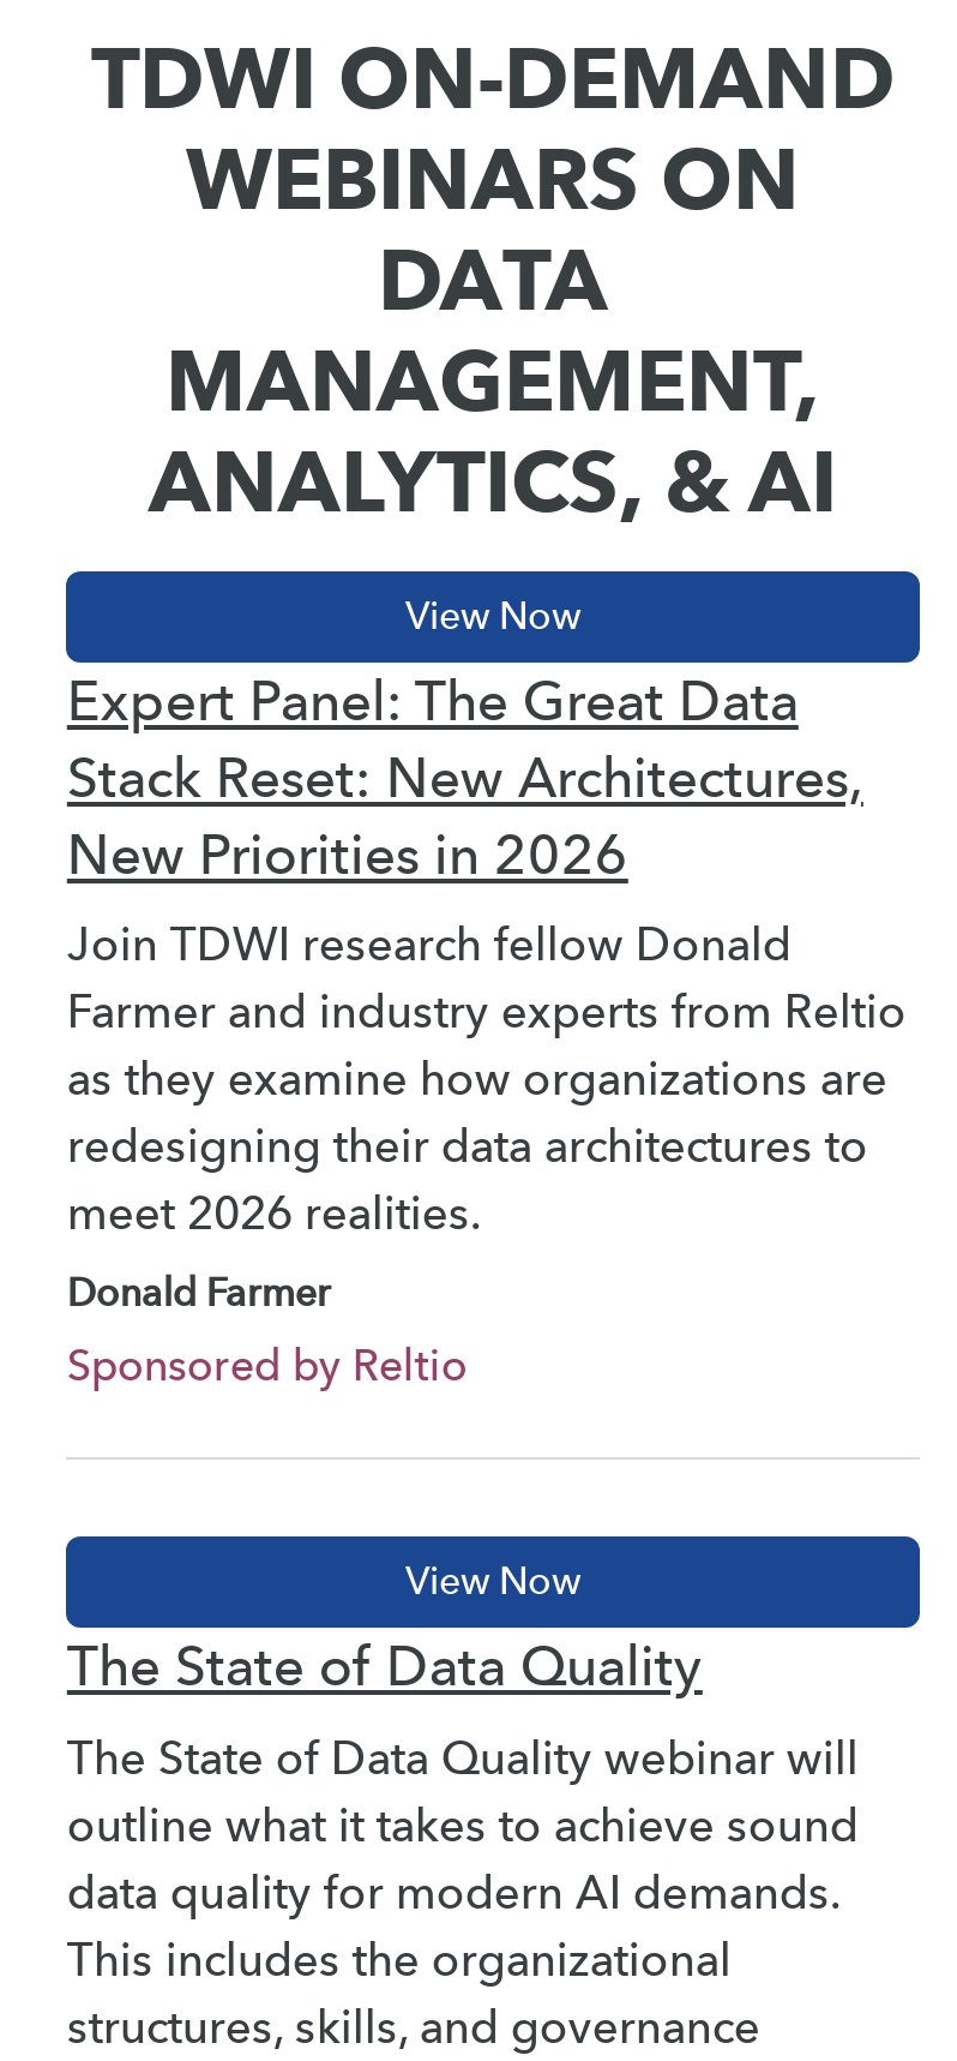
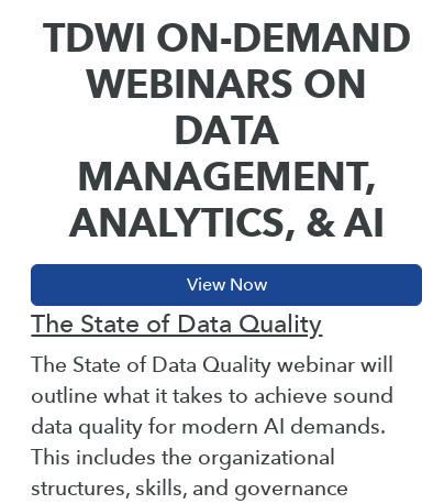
- Expert Panel: The Great Data
- Stack Reset: New Architectures,
- New Priorities in 2026
- Join TDWI research fellow Donald
- Farmer and industry experts from Reltio
- as they examine how organizations are
- redesigning their data architectures to
- meet 2026 realities.
- Donald Farmer
- Sponsored by Reltio
